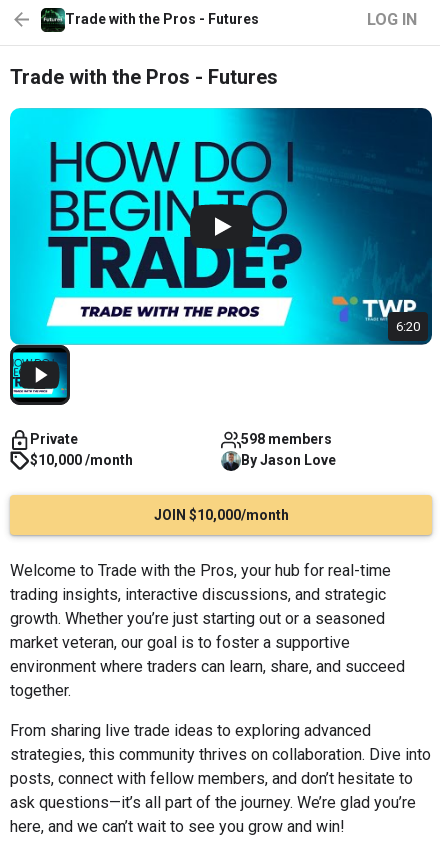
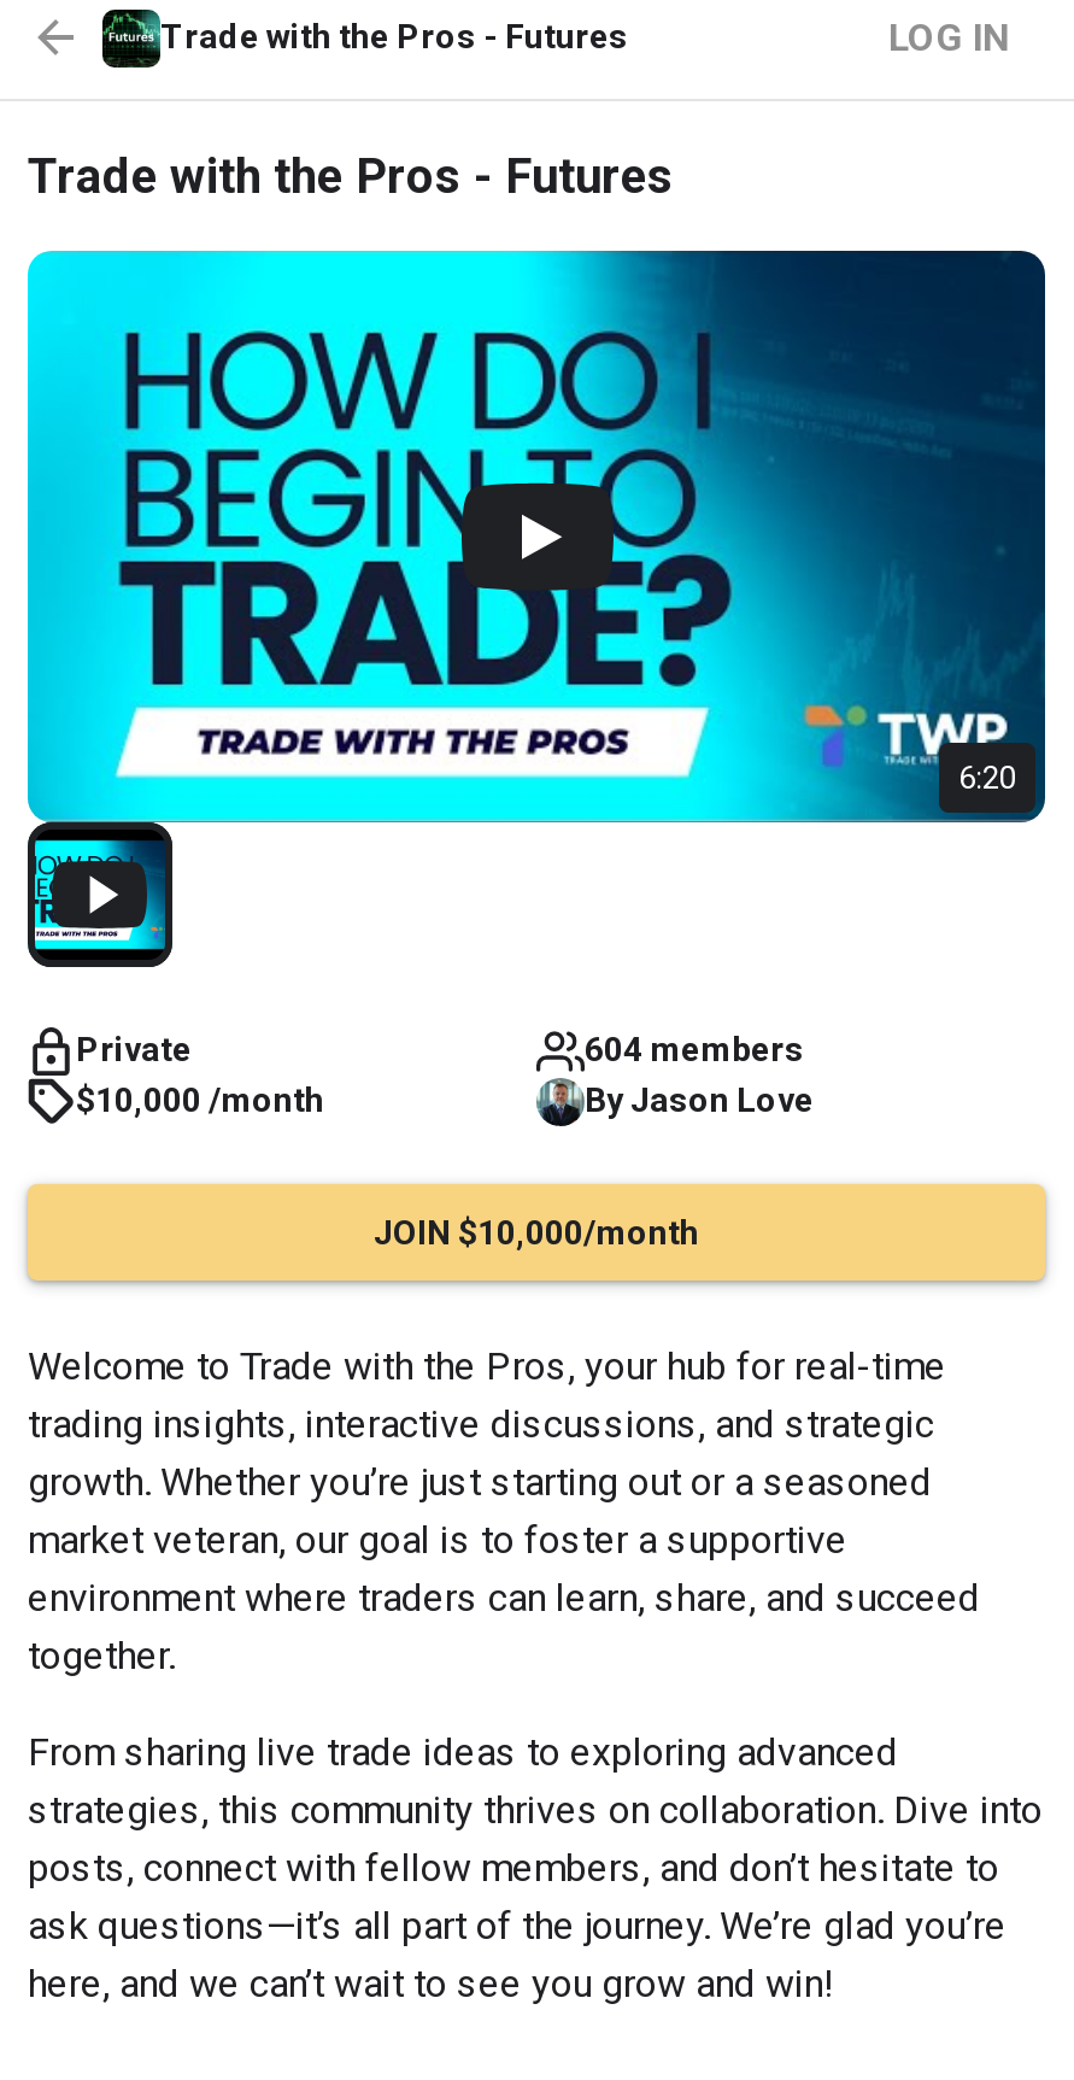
- 598 members
+ 604 members
